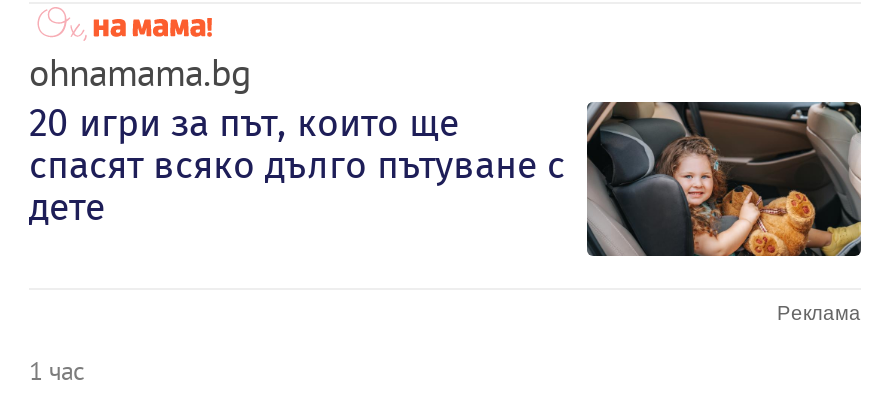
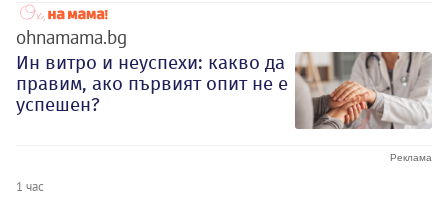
- [image]
- 20 игри за път, които ще
- спасят всяко дълго пътуване с
- дете
+ [image]
+ Ин витро и неуспехи: какво да
+ правим, ако първият опит не е
+ успешен?
